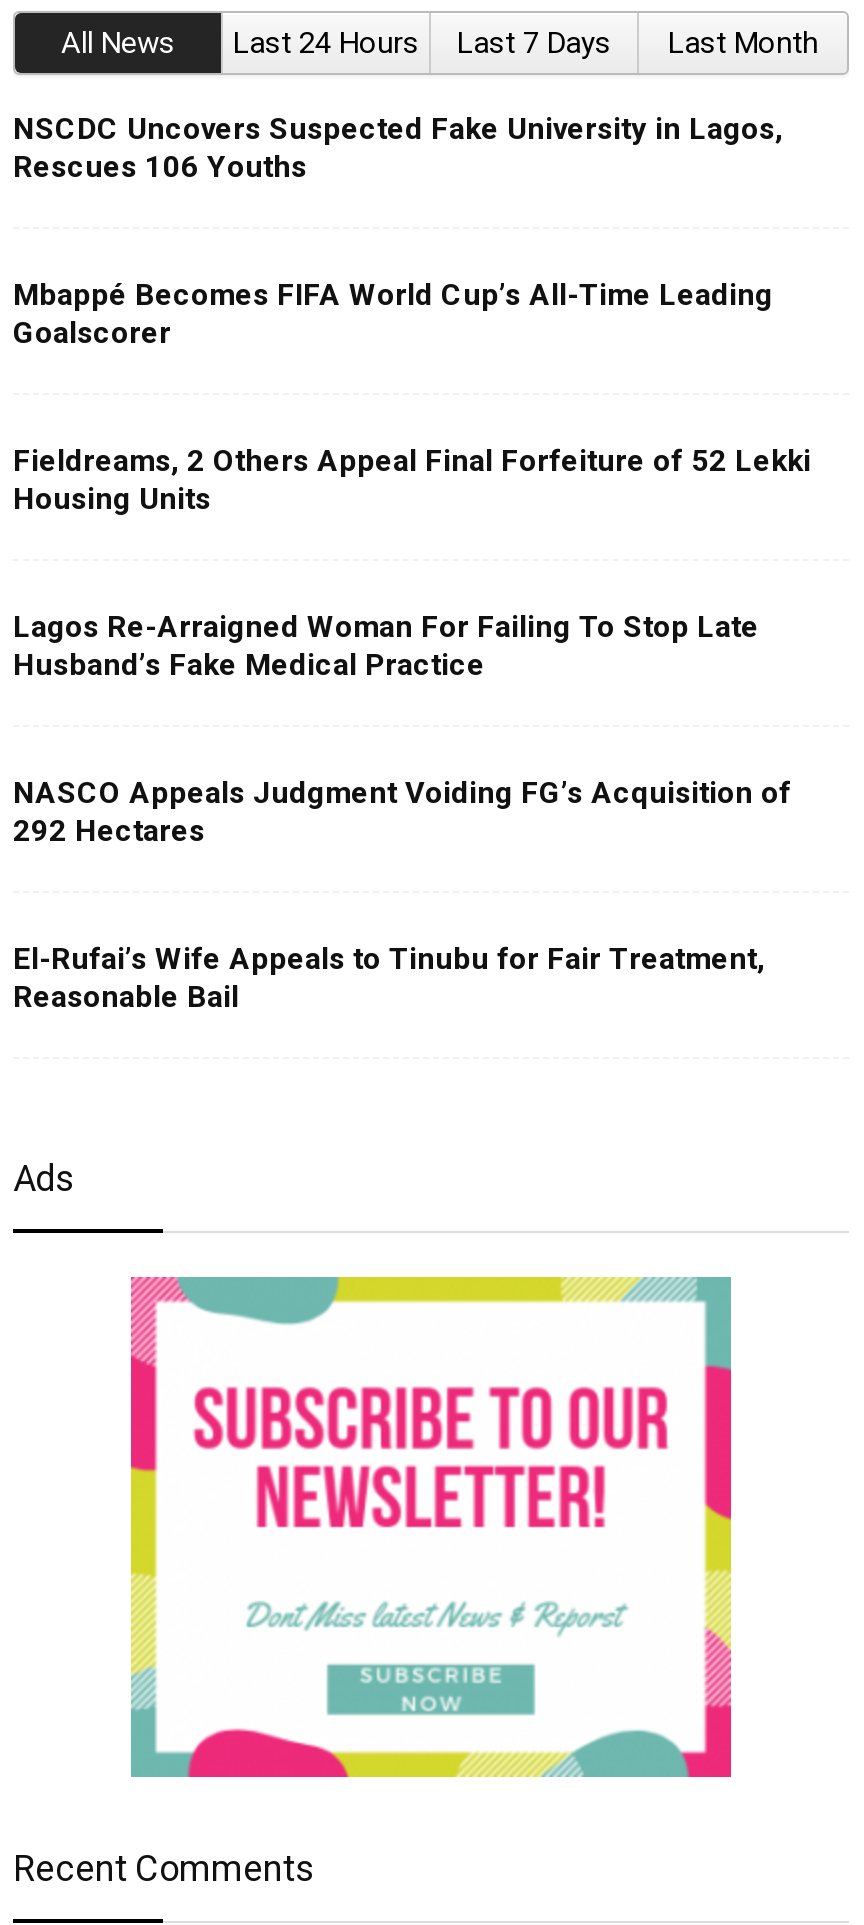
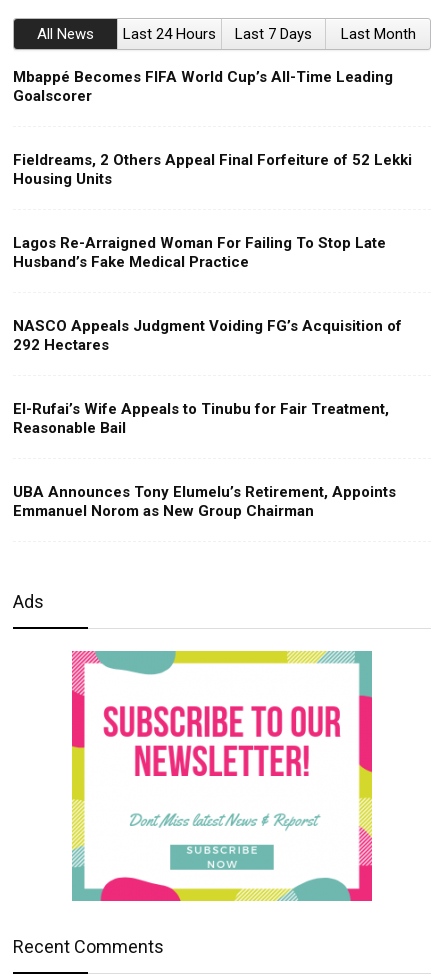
- NSCDC Uncovers Suspected Fake University in Lagos,
- Rescues 106 Youths

moved up: Mbappé Becomes FIFA World Cup’s All-Time Leading | Goalscorer | Fieldreams, 2 Others Appeal Final Forfeiture of 52 Lekki | ... | El-Rufai’s Wife Appeals to Tinubu for Fair Treatment, | Reasonable Bail

+ UBA Announces Tony Elumelu’s Retirement, Appoints
+ Emmanuel Norom as New Group Chairman
